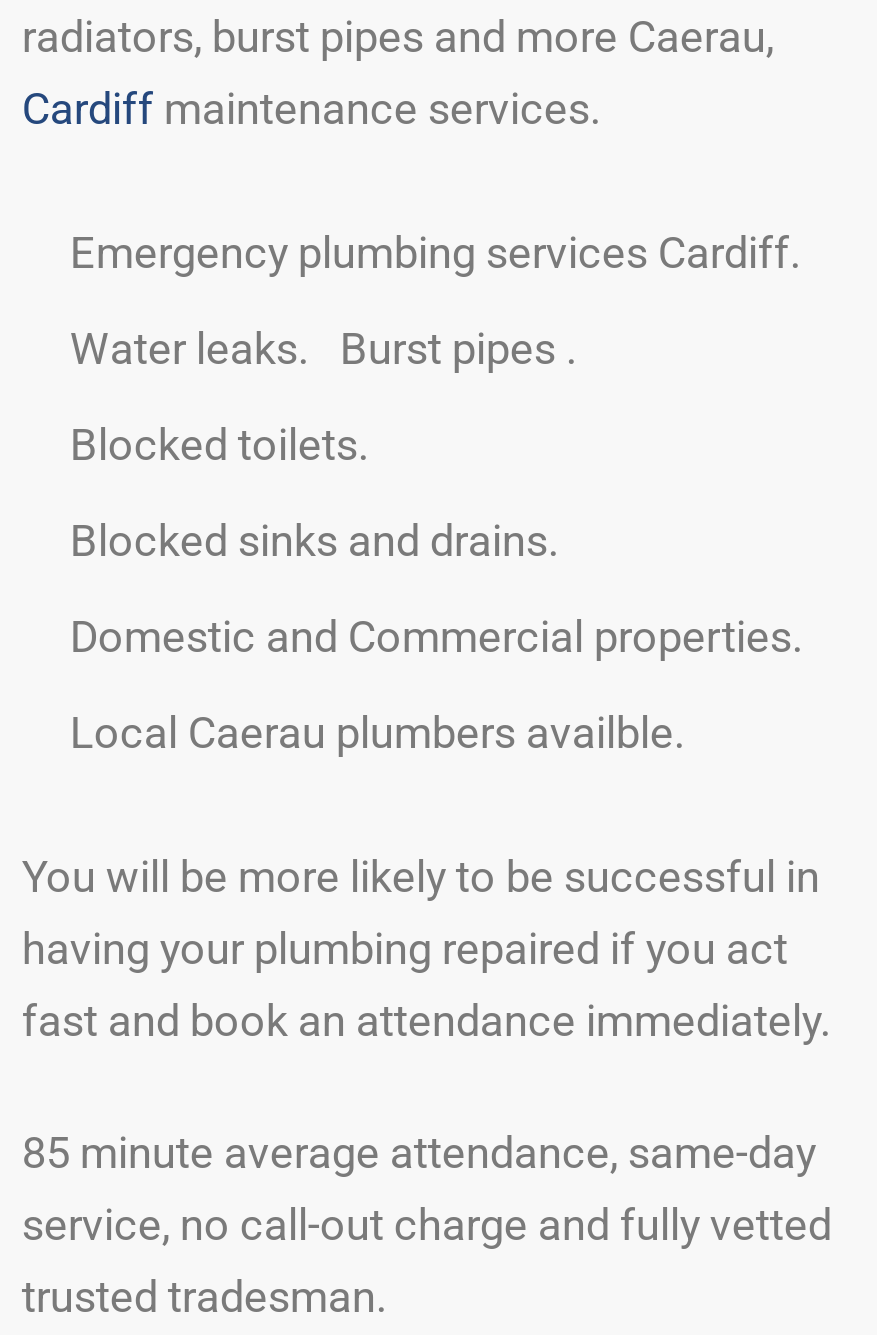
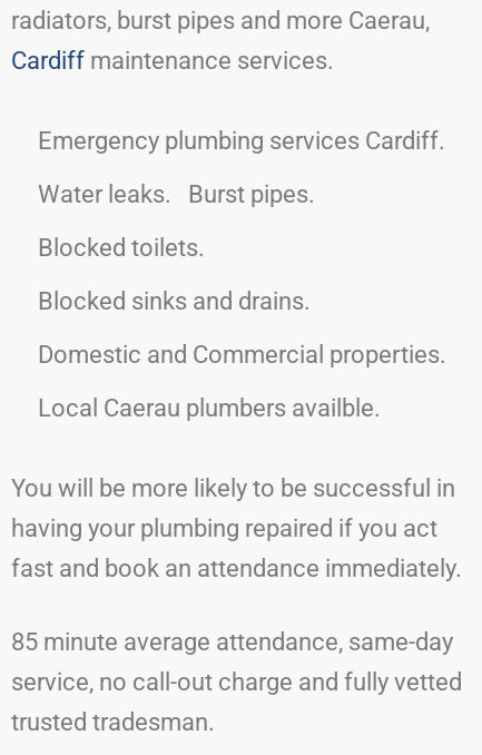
- Water leaks. Burst pipes .
+ Water leaks. Burst pipes.
